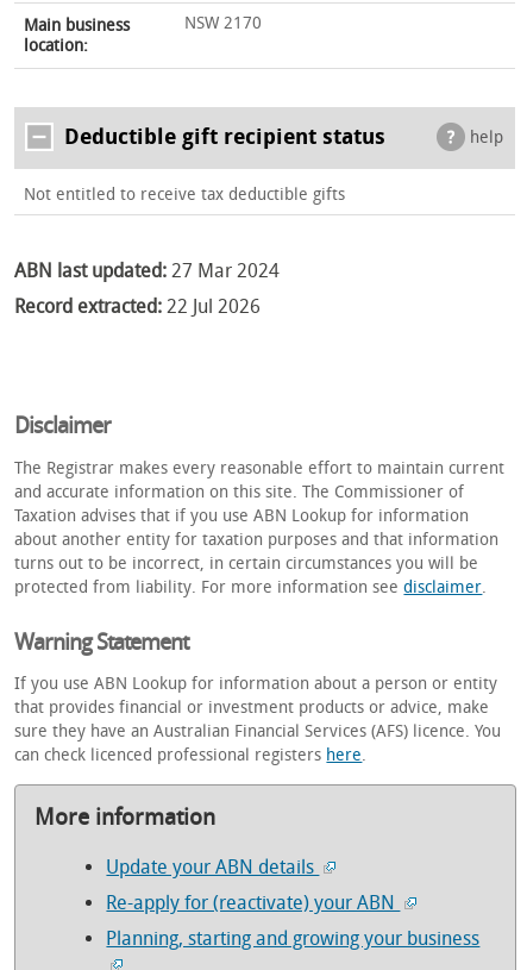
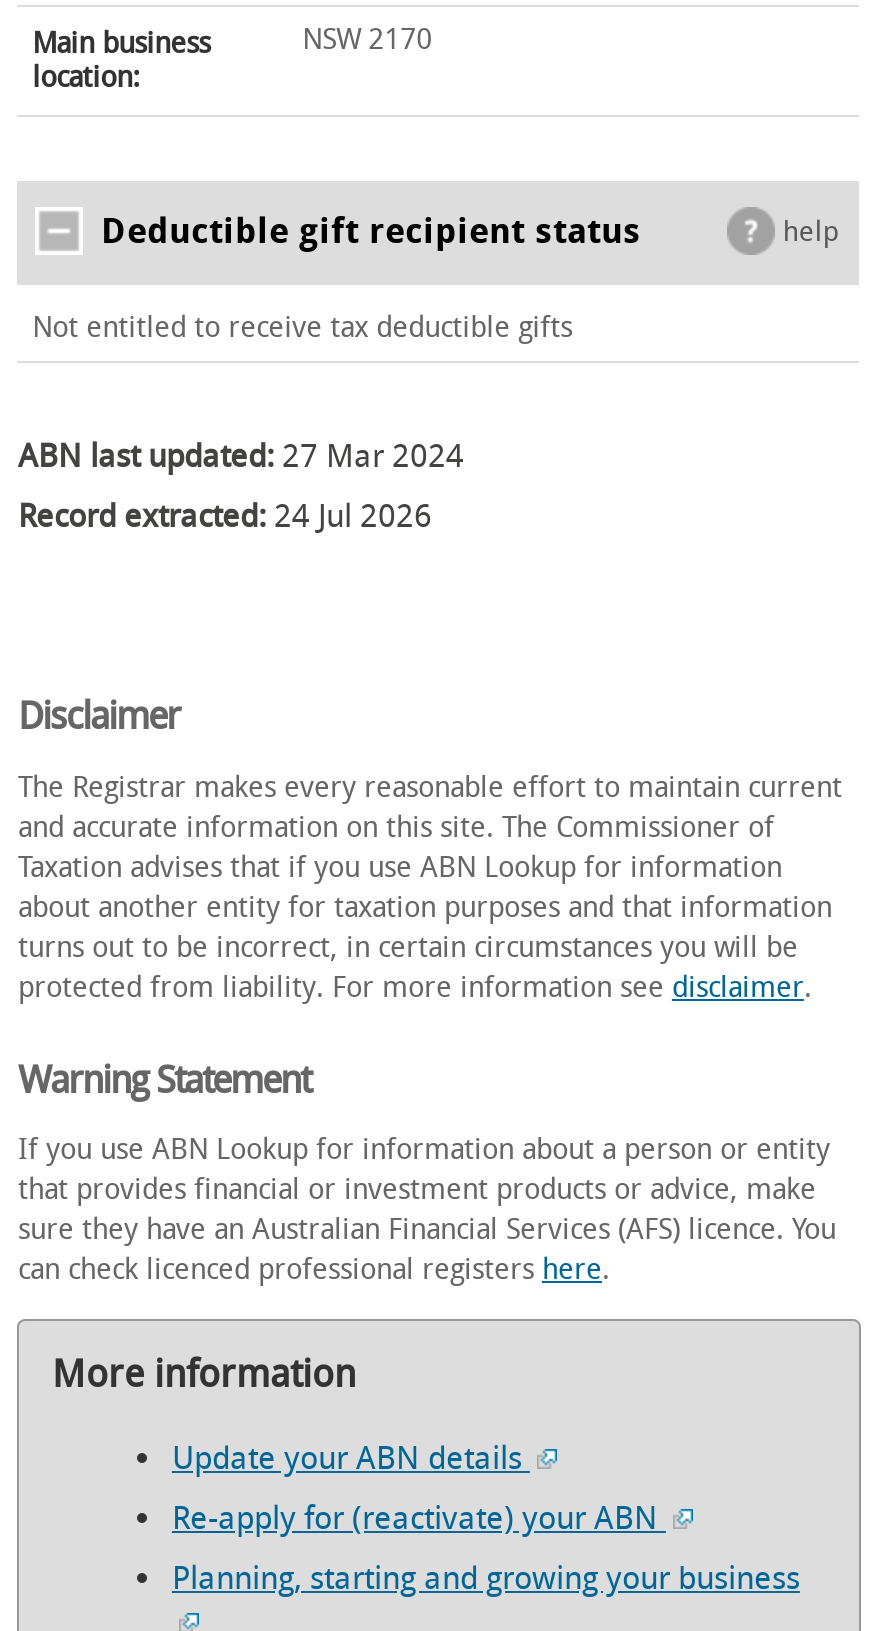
- Record extracted: 22 Jul 2026
+ Record extracted: 24 Jul 2026
